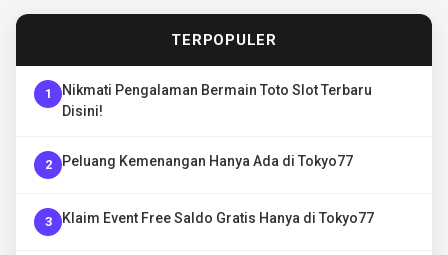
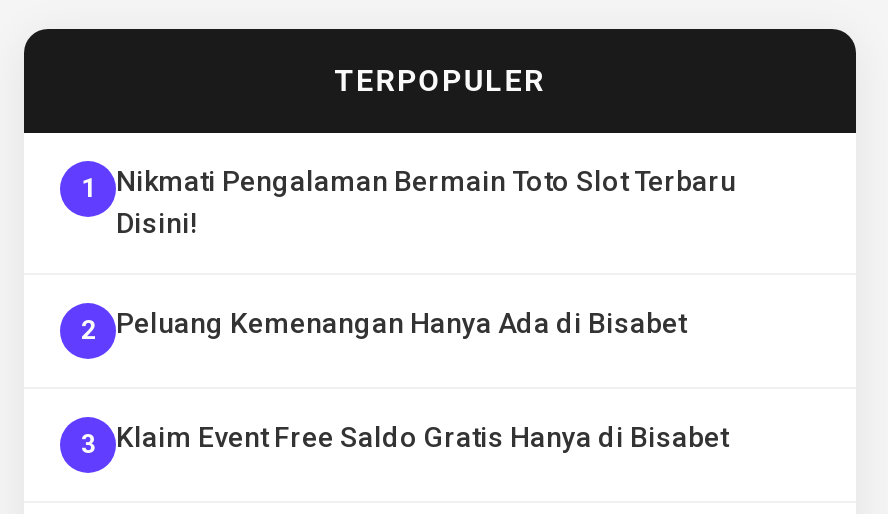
- Peluang Kemenangan Hanya Ada di Tokyo77
+ Peluang Kemenangan Hanya Ada di Bisabet

- Klaim Event Free Saldo Gratis Hanya di Tokyo77
+ Klaim Event Free Saldo Gratis Hanya di Bisabet
